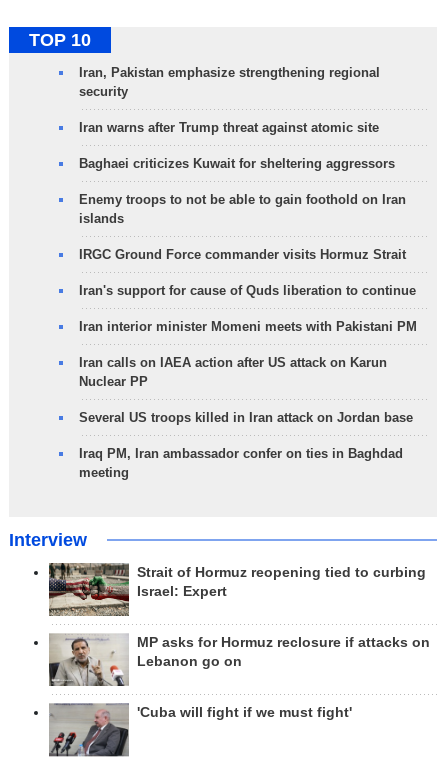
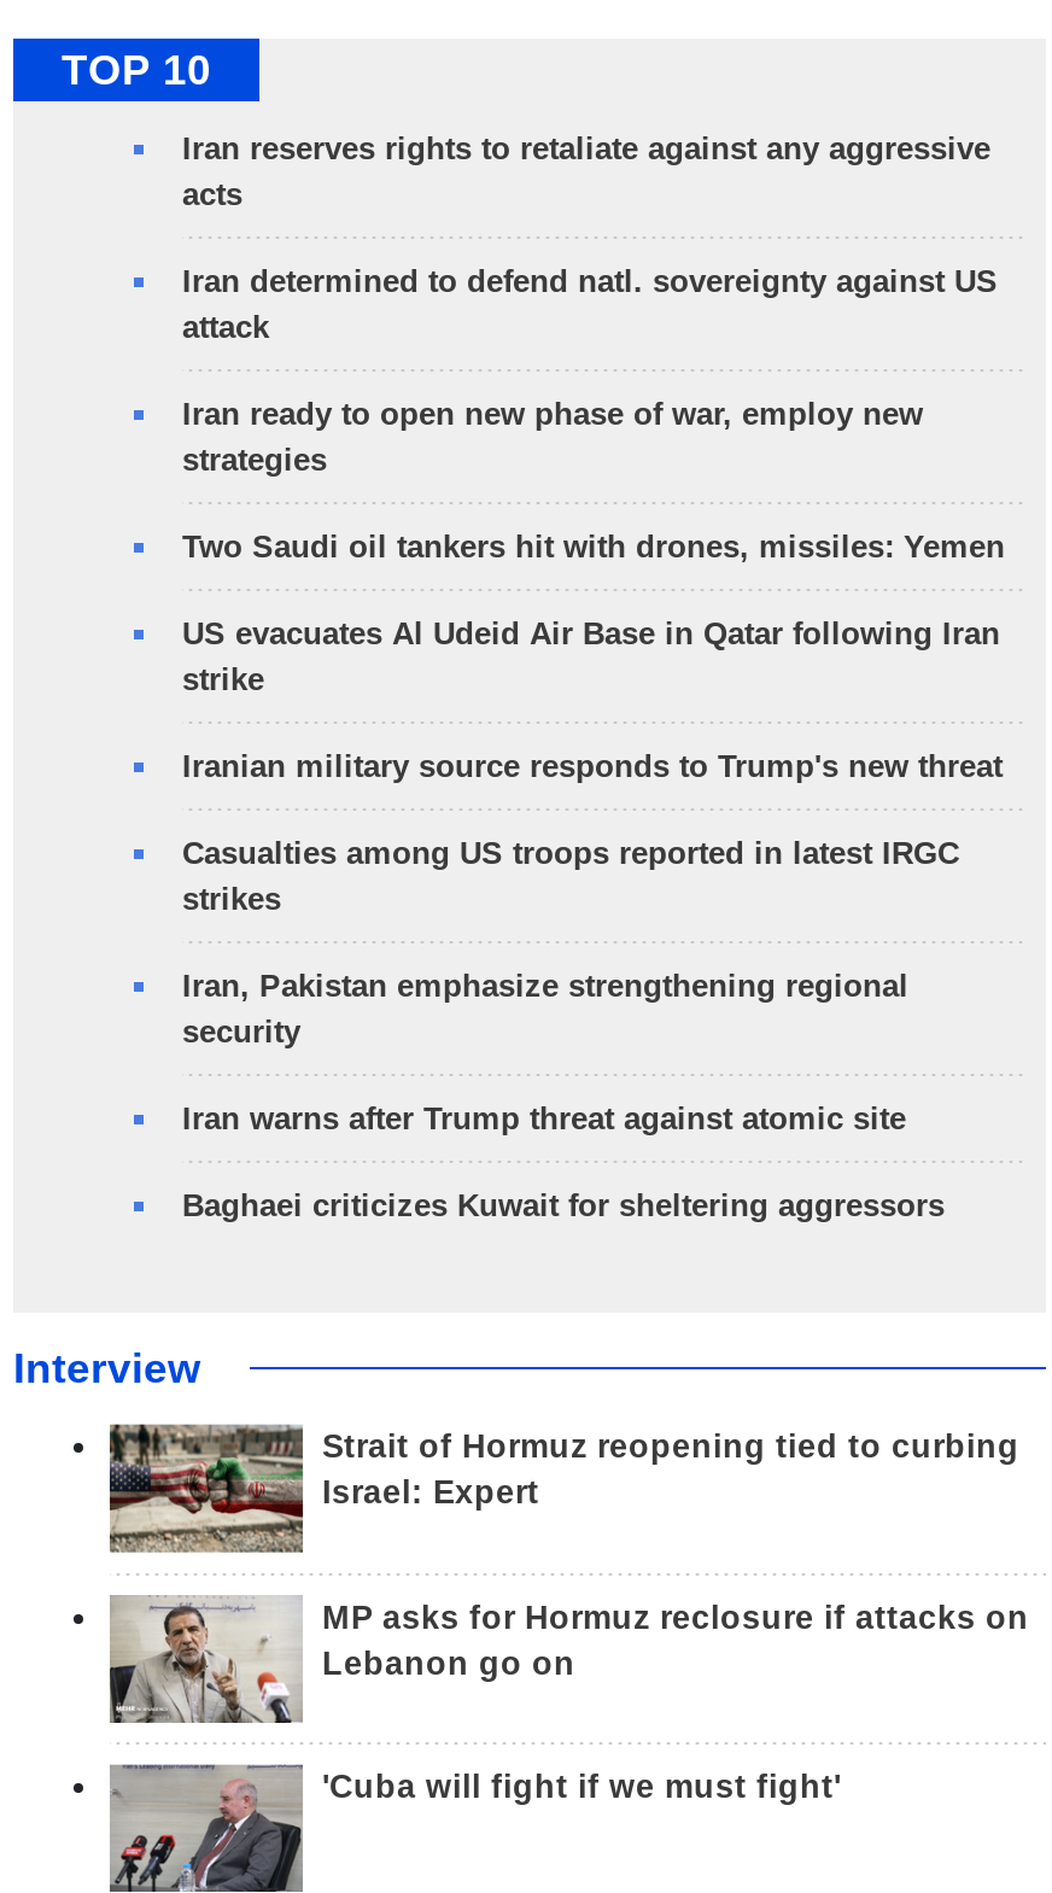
+ Iran reserves rights to retaliate against any aggressive
+ acts
+ Iran determined to defend natl. sovereignty against US
+ attack
+ Iran ready to open new phase of war, employ new
+ strategies
+ Two Saudi oil tankers hit with drones, missiles: Yemen
+ US evacuates Al Udeid Air Base in Qatar following Iran
+ strike
+ Iranian military source responds to Trump's new threat
+ Casualties among US troops reported in latest IRGC
+ strikes

moved down: Iran, Pakistan emphasize strengthening regional | security | Iran warns after Trump threat against atomic site | Baghaei criticizes Kuwait for sheltering aggressors

- Enemy troops to not be able to gain foothold on Iran
- islands
- IRGC Ground Force commander visits Hormuz Strait
- Iran's support for cause of Quds liberation to continue
- Iran interior minister Momeni meets with Pakistani PM
- Iran calls on IAEA action after US attack on Karun
- Nuclear PP
- Several US troops killed in Iran attack on Jordan base
- Iraq PM, Iran ambassador confer on ties in Baghdad
- meeting
